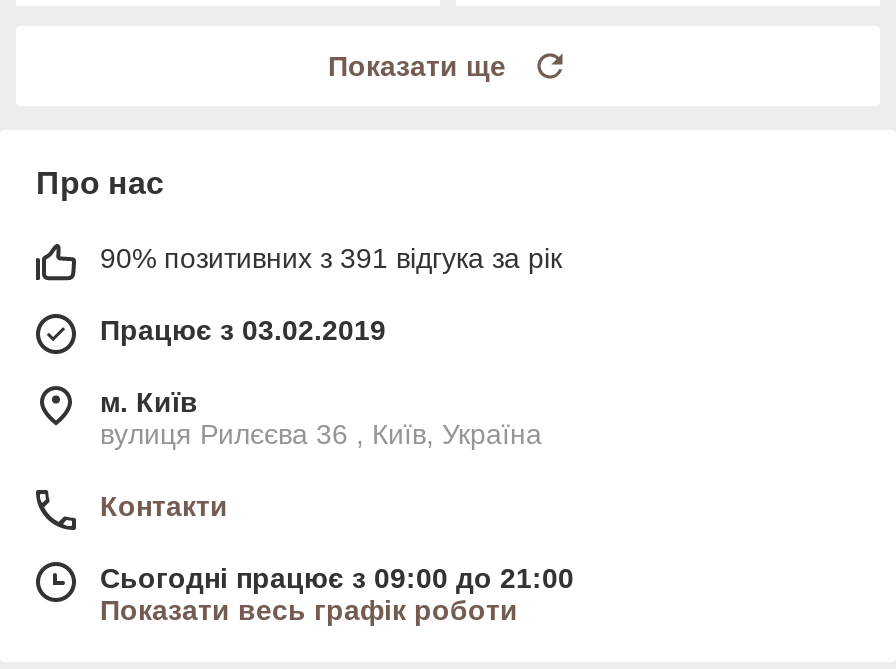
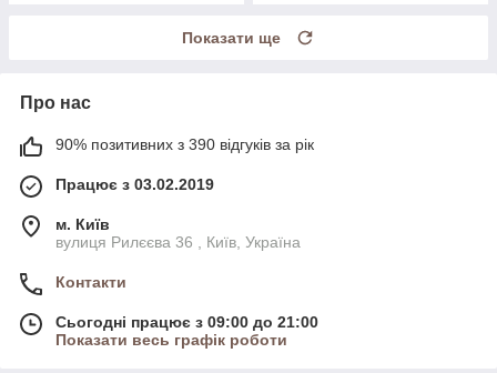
- 90% позитивних з 391 відгука за рік
+ 90% позитивних з 390 відгуків за рік
